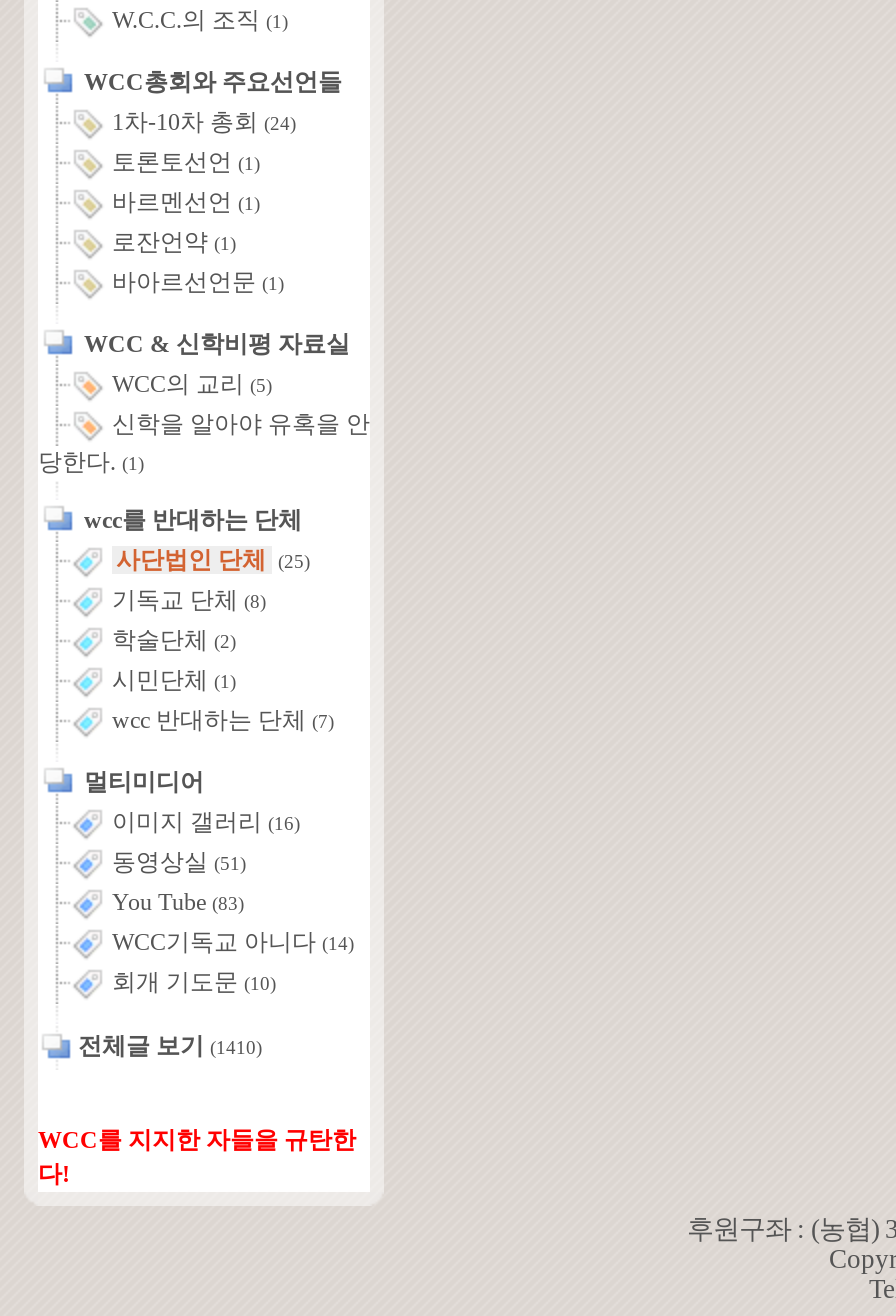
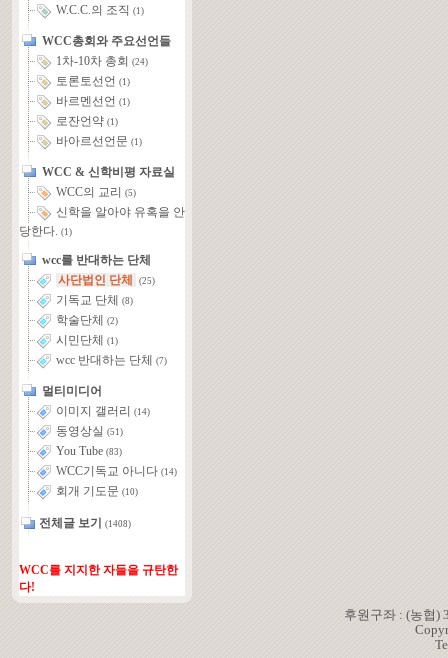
- 이미지 갤러리 (16)
+ 이미지 갤러리 (14)

- 전체글 보기 (1410)
+ 전체글 보기 (1408)
